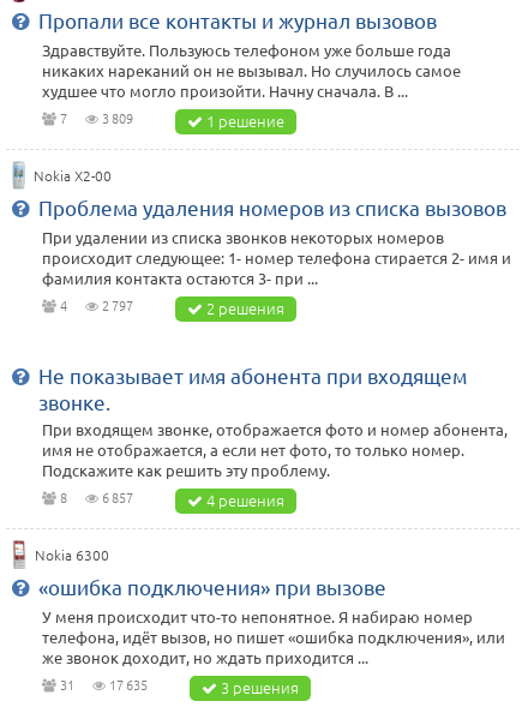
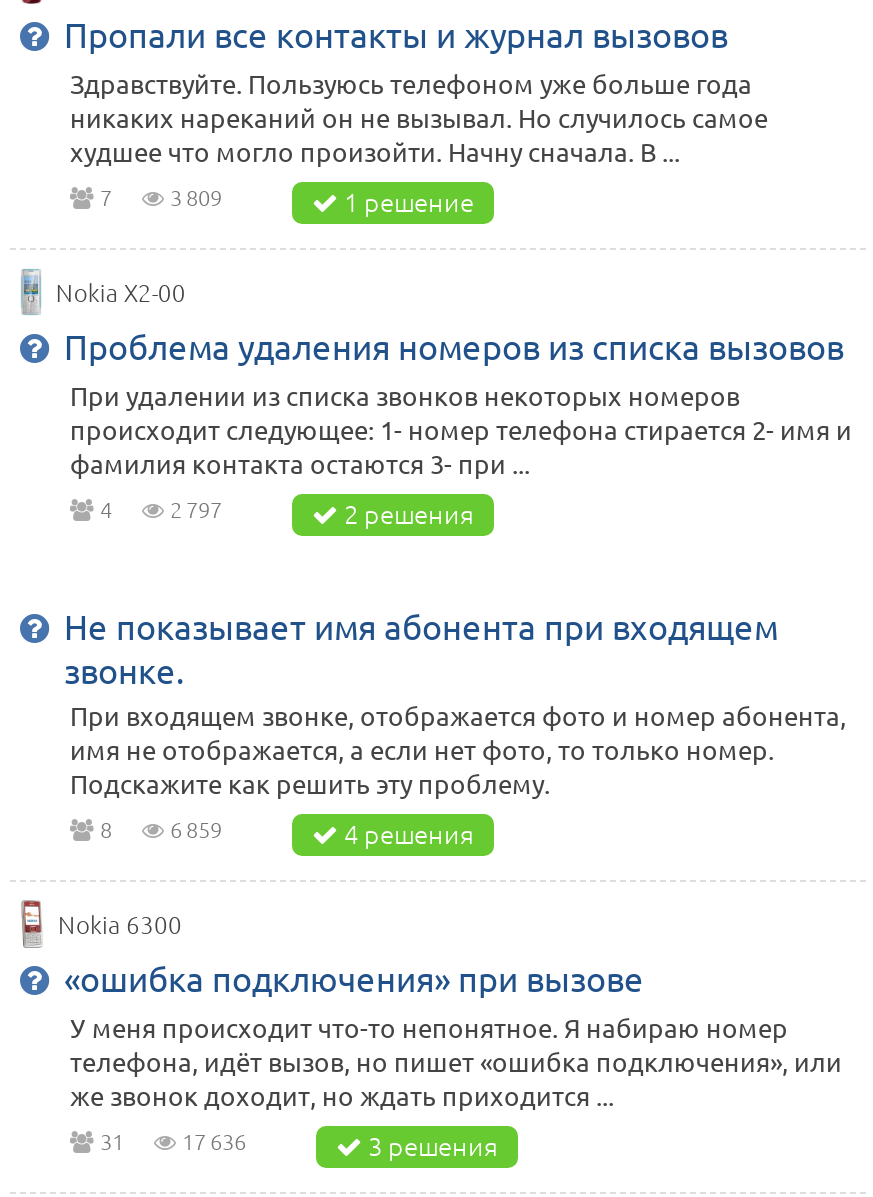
- 8 6 857
+ 8 6 859

- 31 17 635
+ 31 17 636
